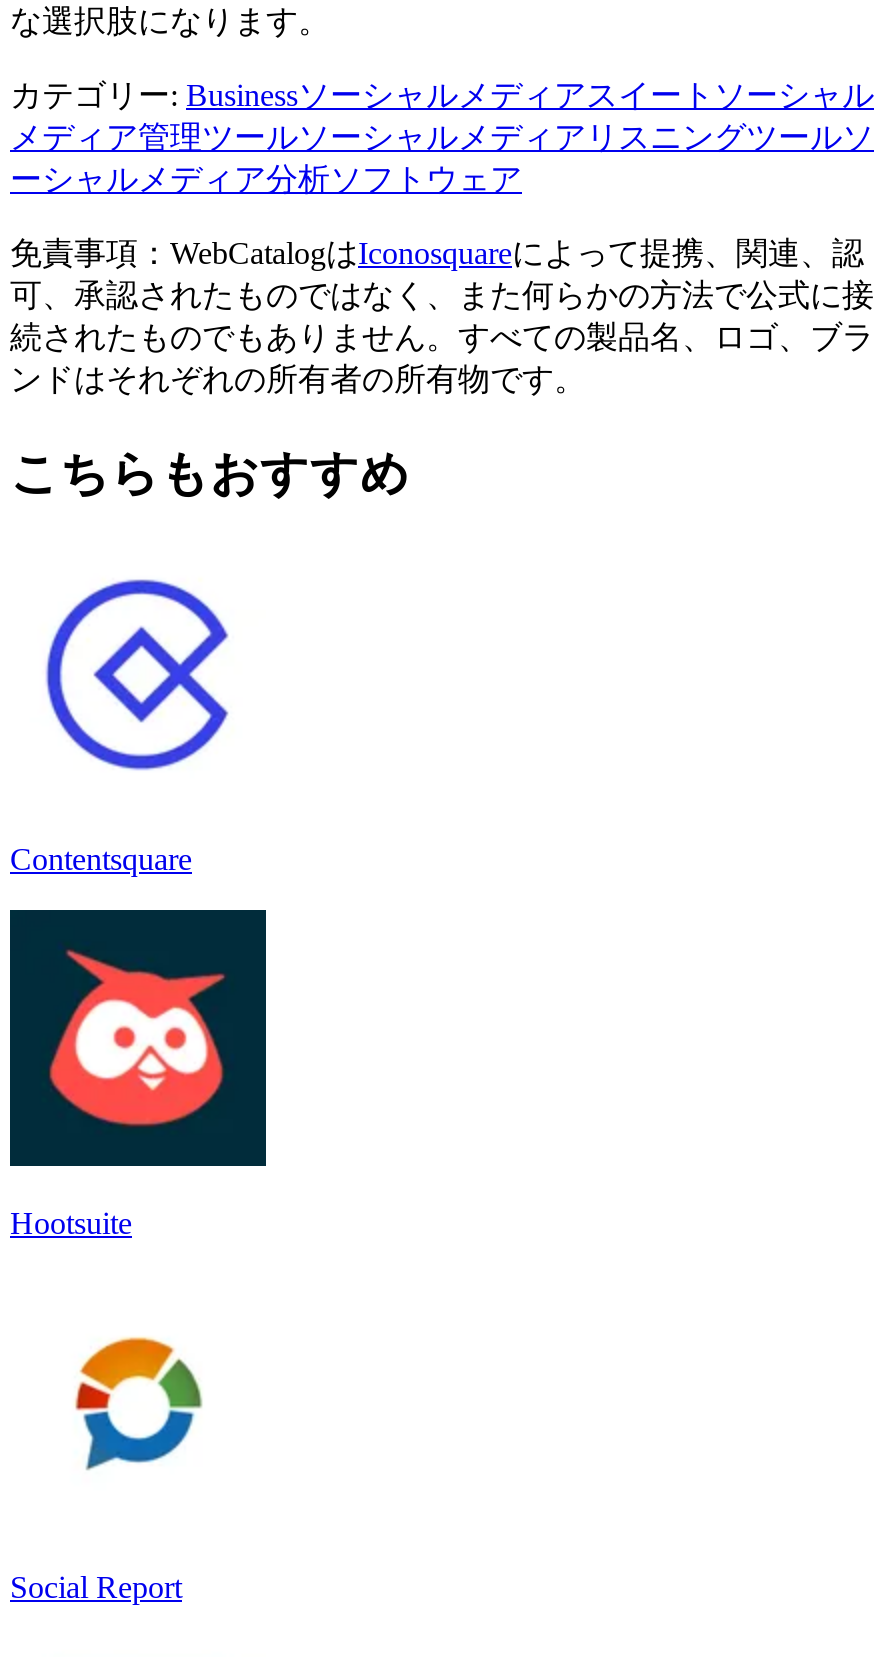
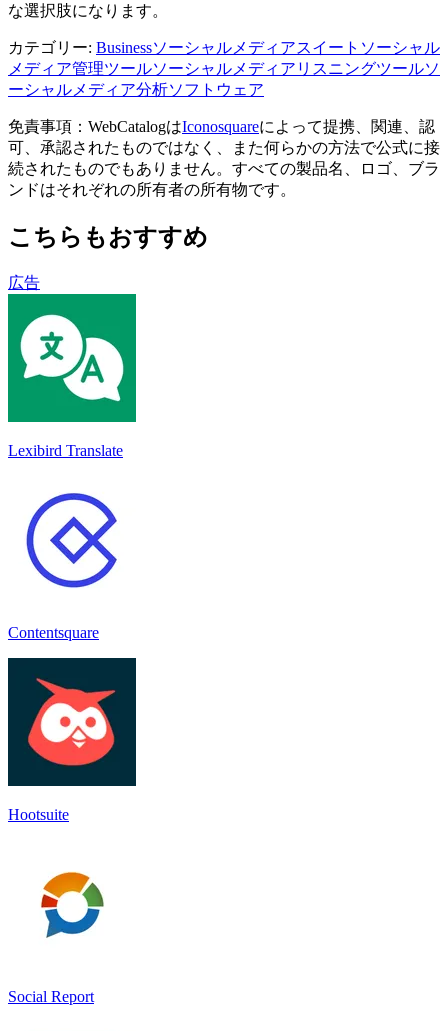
+ [image]
+ Lexibird Translate

+ 広告
